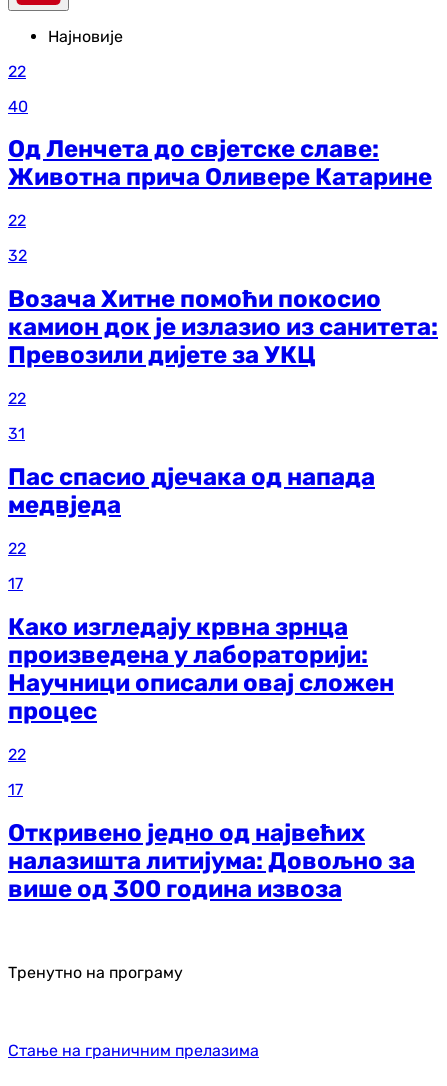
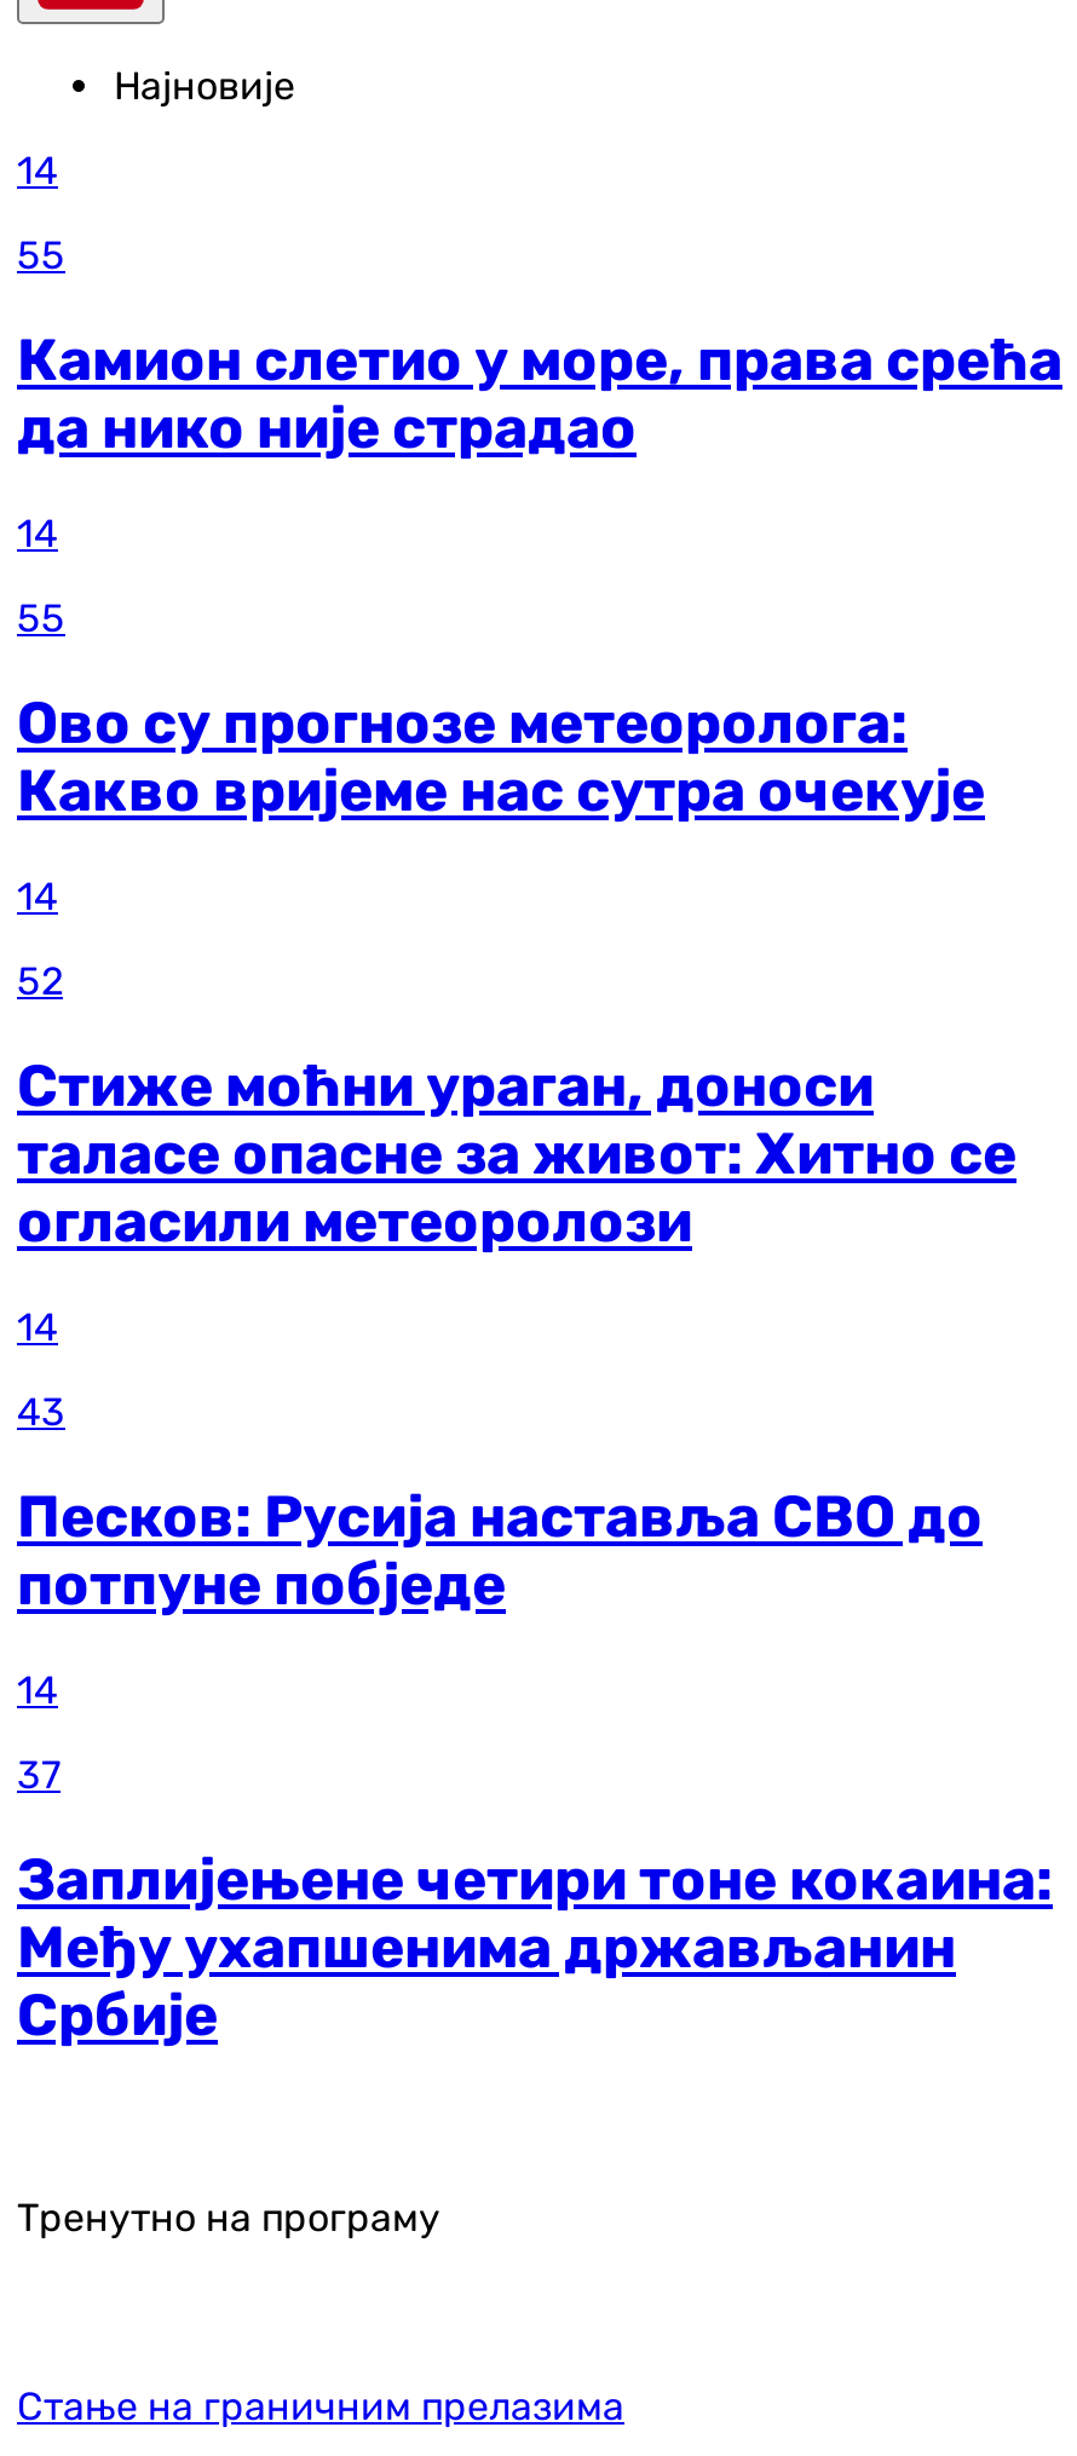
- 22
+ 14

- 40
+ 55

- Од Ленчета до свјетске славе:
- Животна прича Оливере Катарине
+ Камион слетио у море, права срећа
+ да нико није страдао

- 22
+ 14

- 32
+ 55

- Возача Хитне помоћи покосио
- камион док је излазио из санитета:
- Превозили дијете за УКЦ
+ Ово су прогнозе метеоролога:
+ Какво вријеме нас сутра очекује

- 22
+ 14

- 31
+ 52

- Пас спасио дјечака од напада
- медвједа
+ Стиже моћни ураган, доноси
+ таласе опасне за живот: Хитно се
+ огласили метеоролози

- 22
+ 14

- 17
+ 43

- Како изгледају крвна зрнца
- произведена у лабораторији:
- Научници описали овај сложен
- процес
+ Песков: Русија наставља СВО до
+ потпуне побједе

- 22
+ 14

- 17
+ 37

- Откривено једно од највећих
- налазишта литијума: Довољно за
- више од 300 година извоза
+ Заплијењене четири тоне кокаина:
+ Међу ухапшенима држављанин
+ Србије
